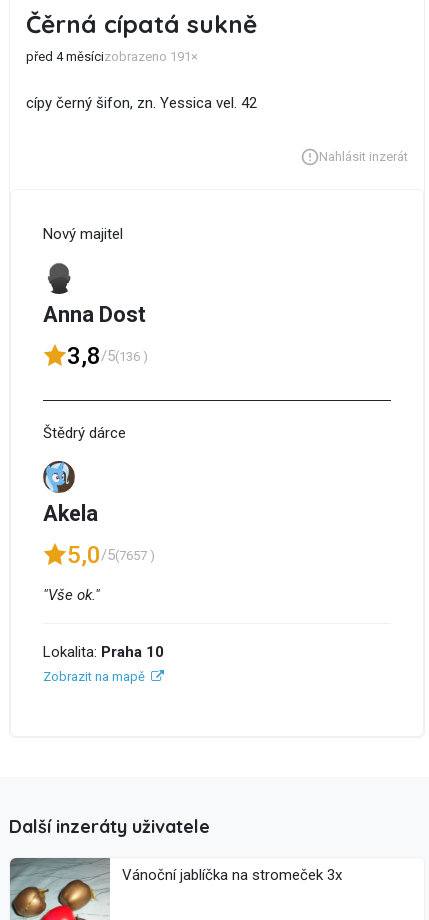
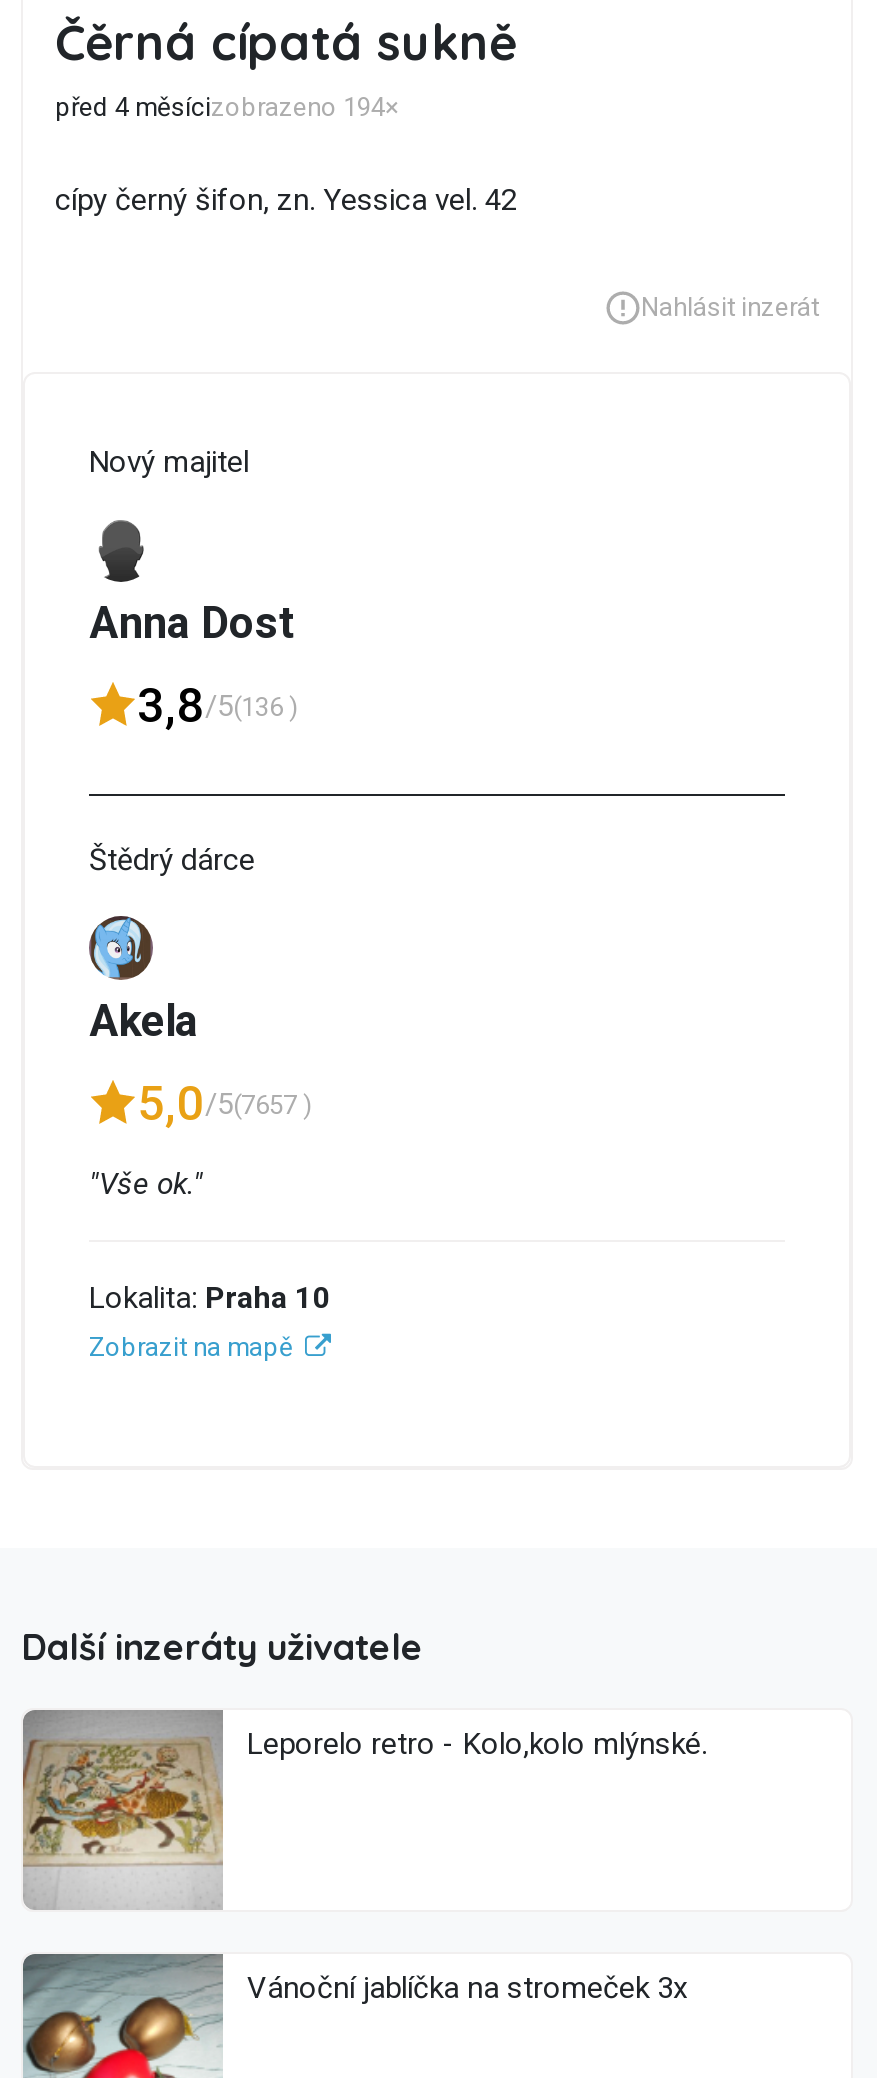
- před 4 měsícizobrazeno 191×
+ před 4 měsícizobrazeno 194×

+ [image]
+ Leporelo retro - Kolo,kolo mlýnské.
